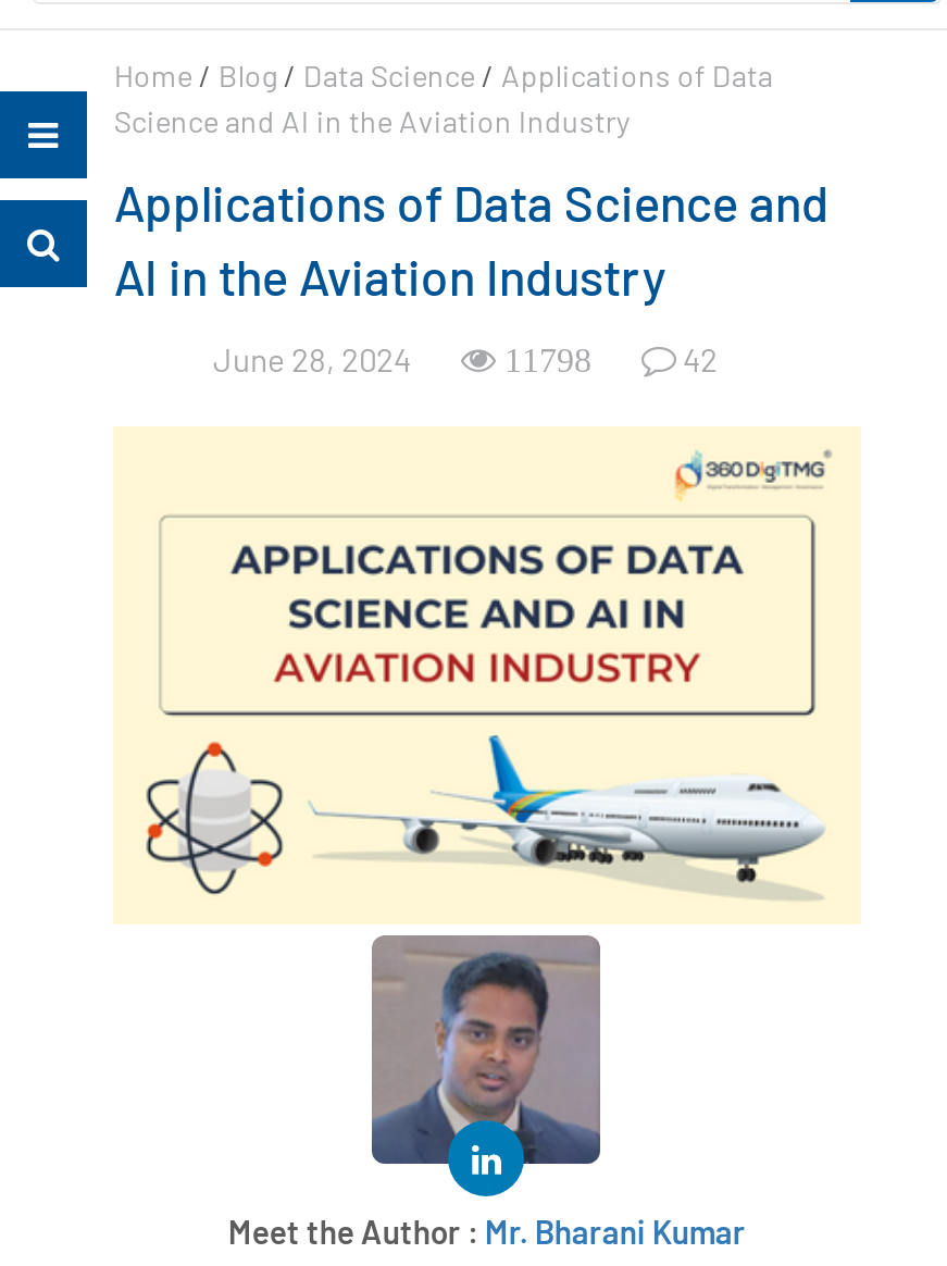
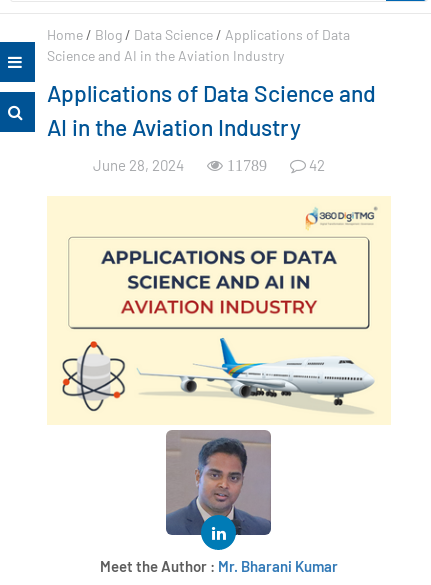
- 11798
+ 11789
